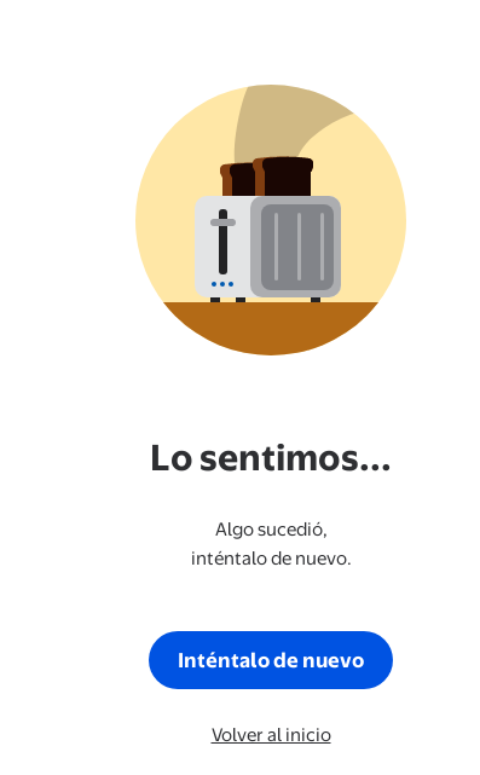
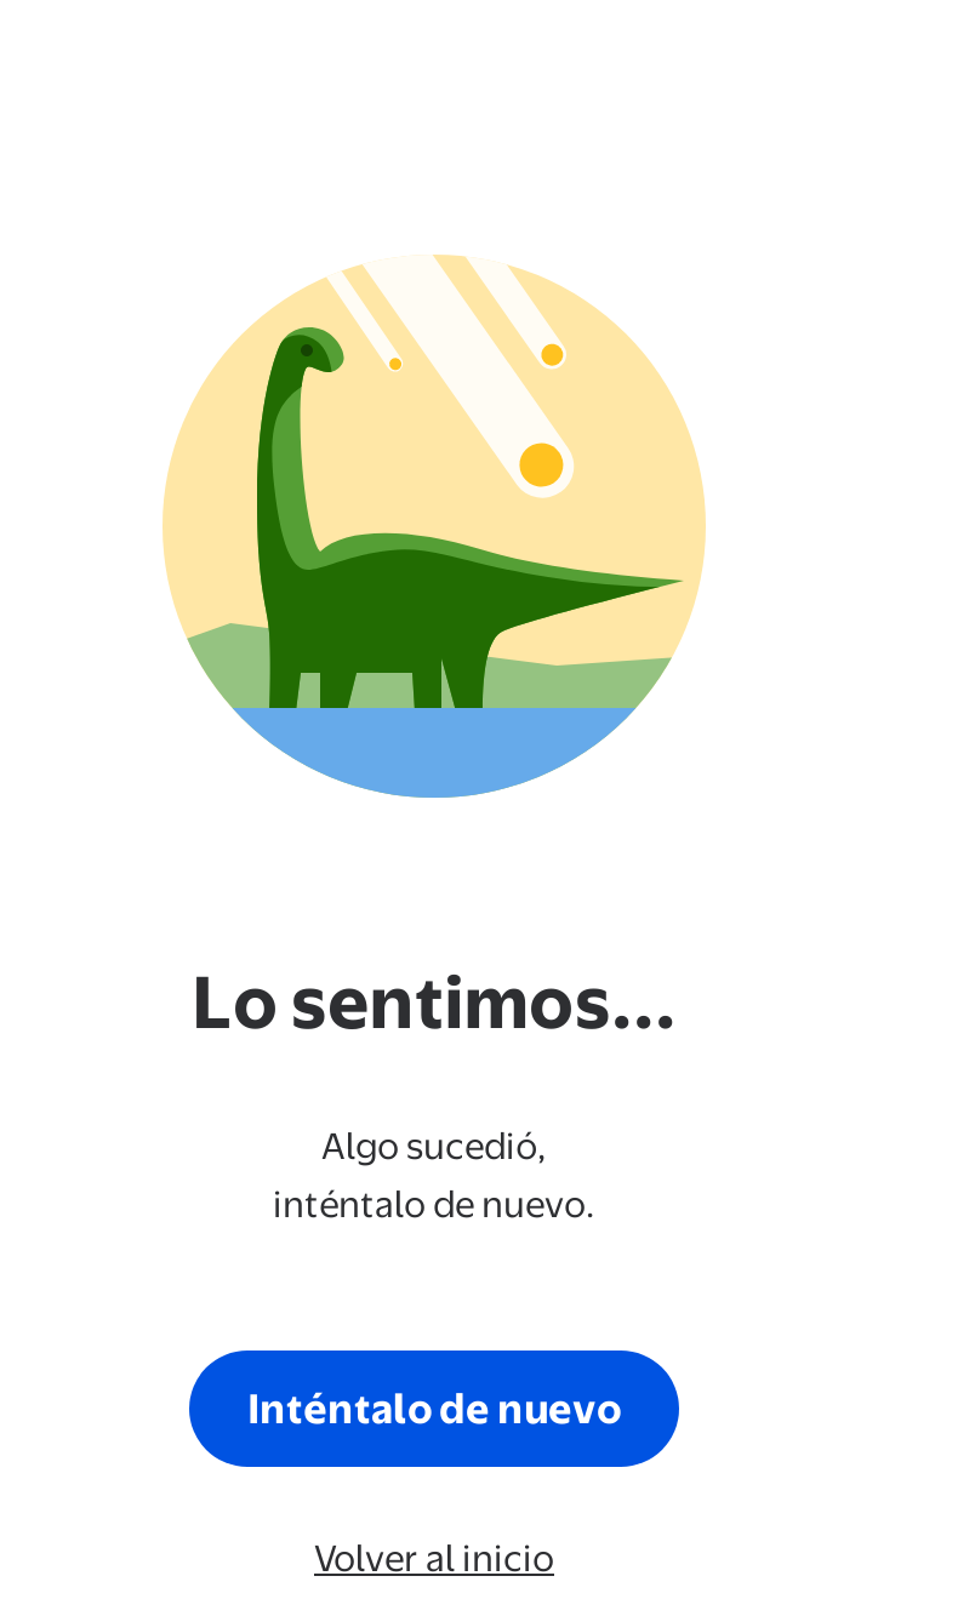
- [image]
+ [image]
